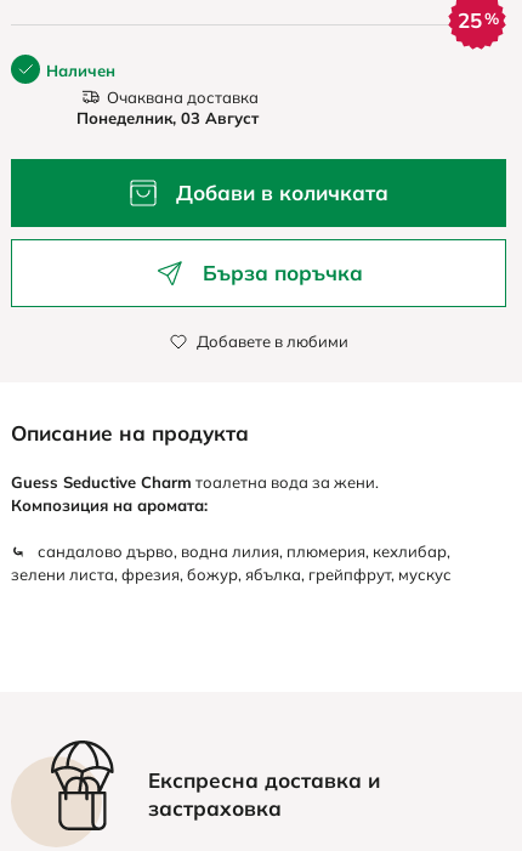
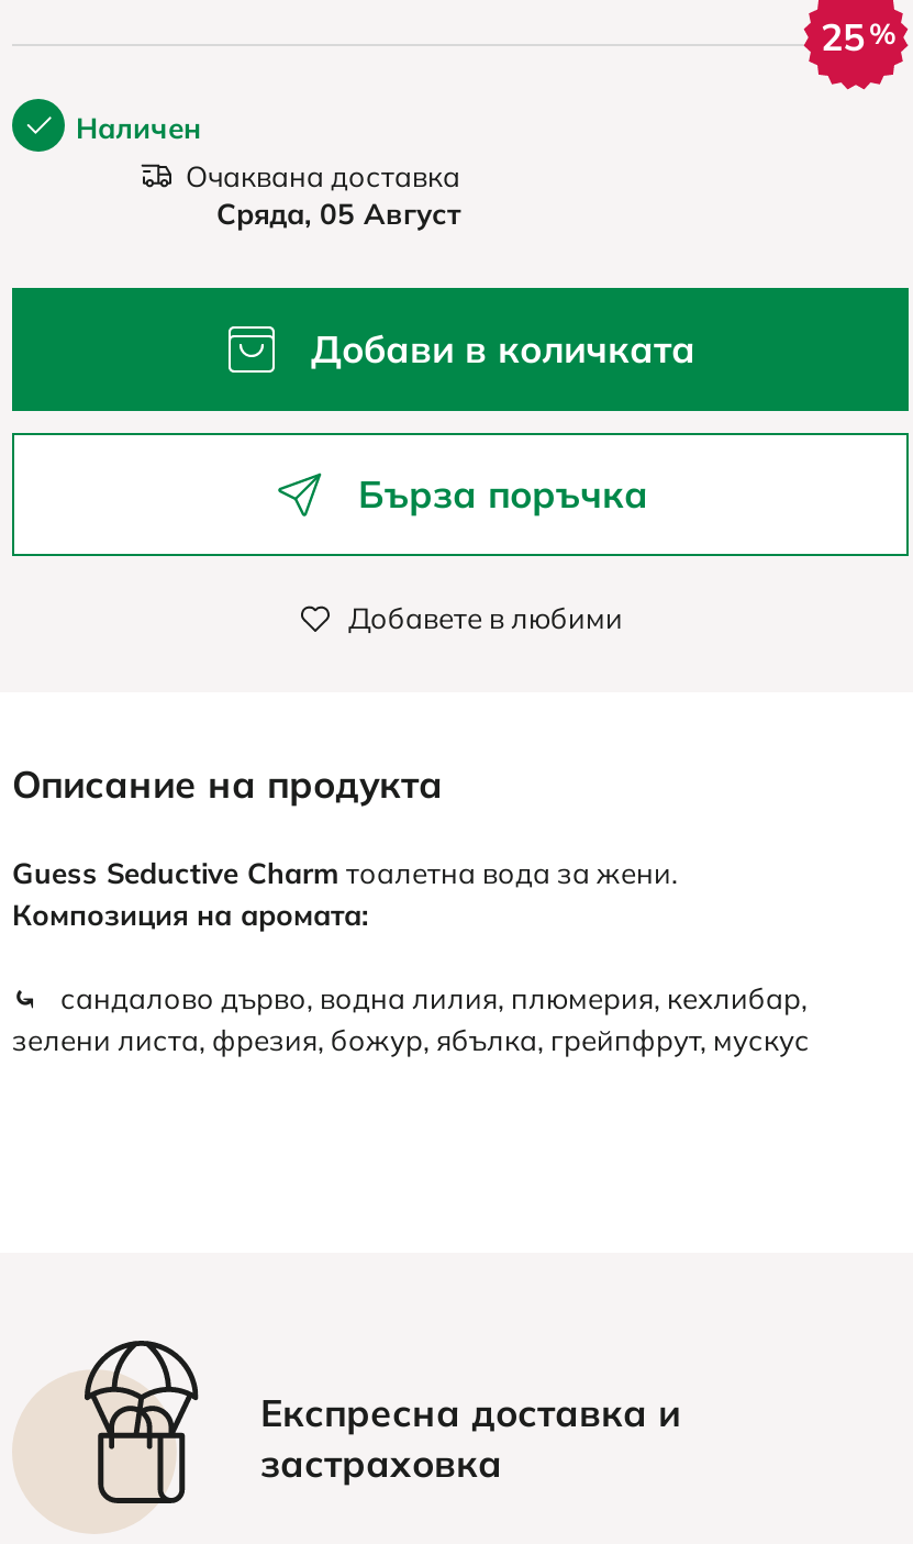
- Понеделник, 03 Август
+ Сряда, 05 Август
